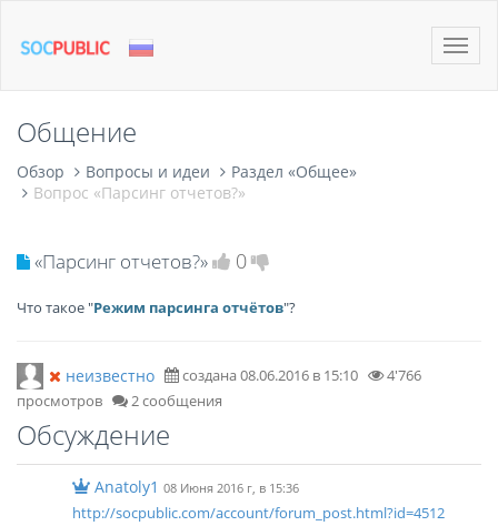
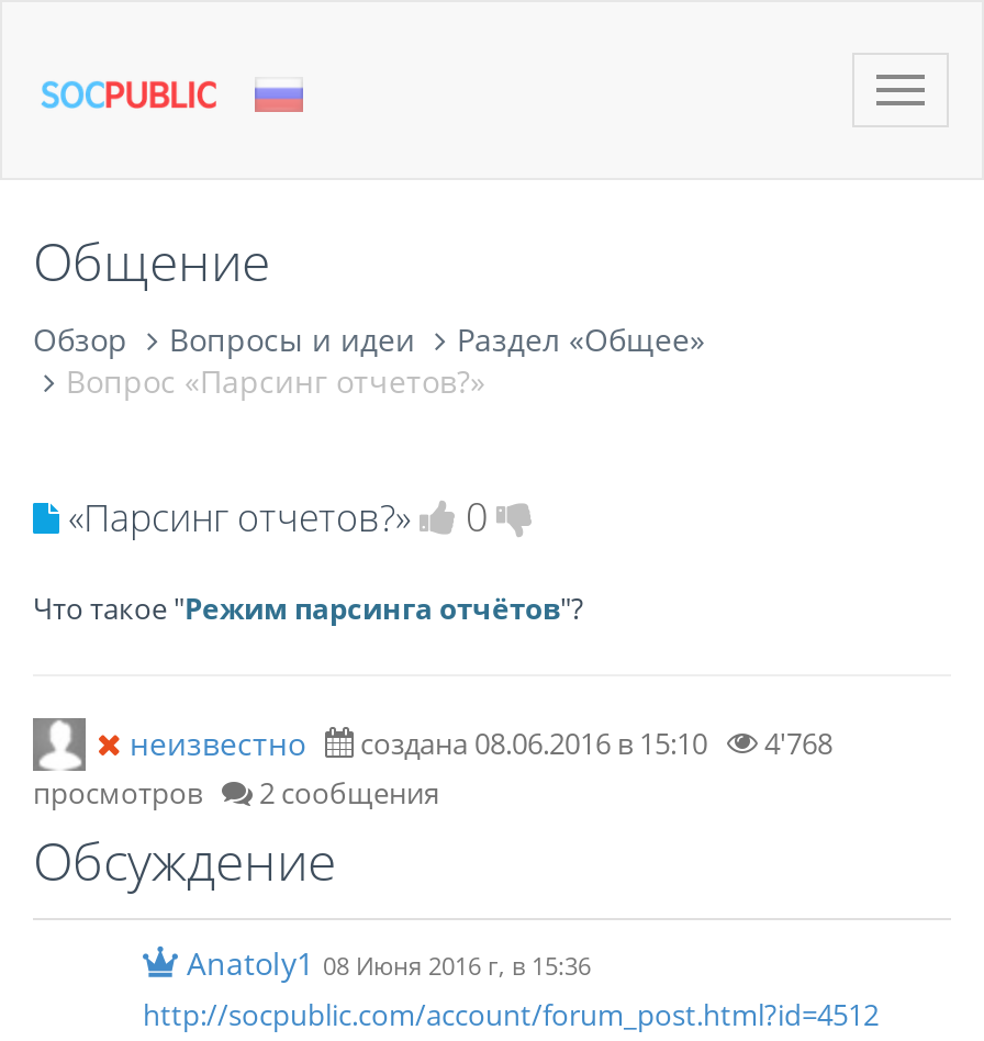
- неизвестно создана 08.06.2016 в 15:10 4'766
+ неизвестно создана 08.06.2016 в 15:10 4'768
